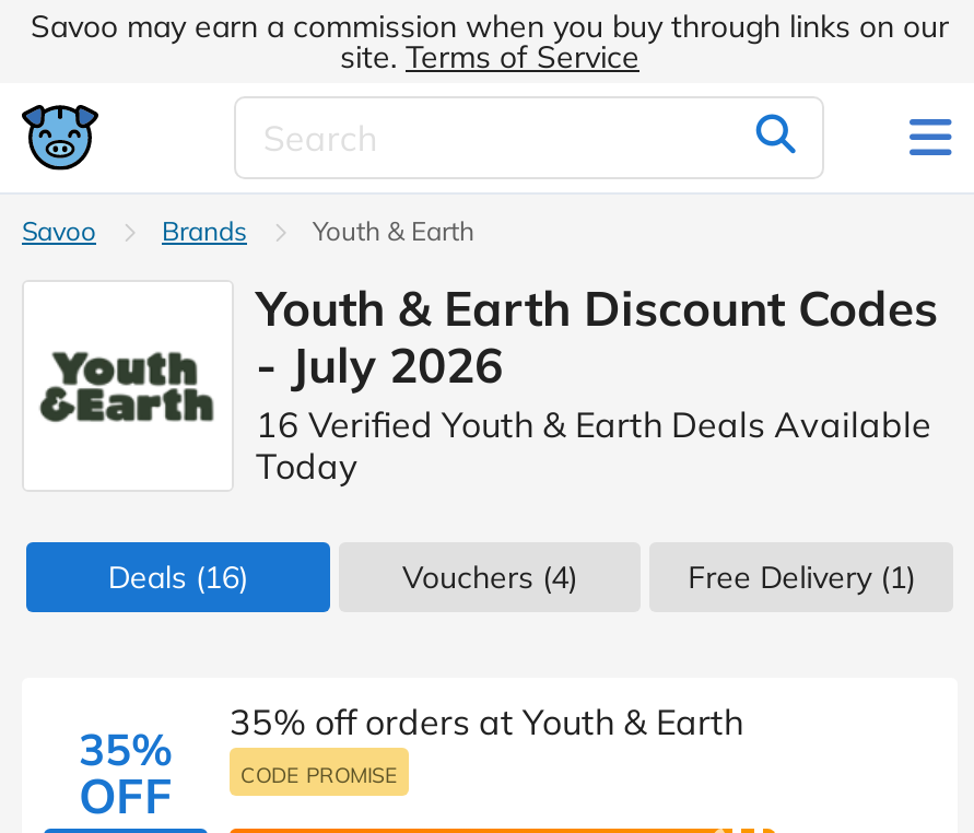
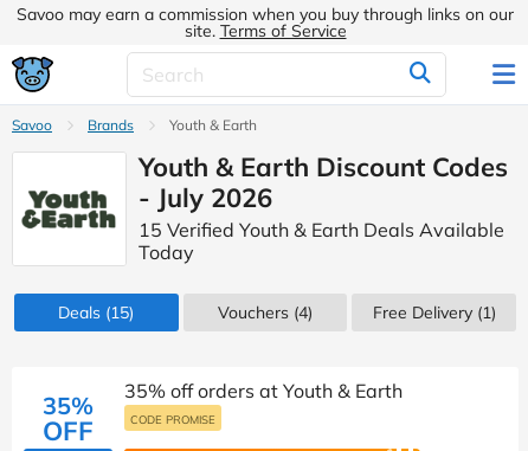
- 16 Verified Youth & Earth Deals Available
+ 15 Verified Youth & Earth Deals Available

- Deals (16)
+ Deals (15)
